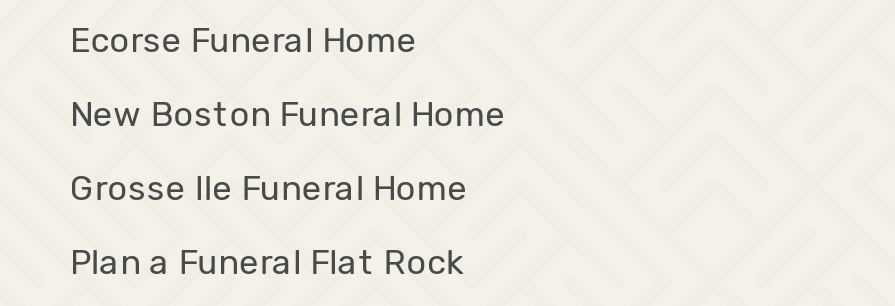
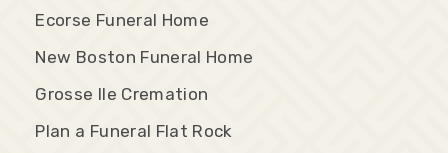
- Grosse Ile Funeral Home
+ Grosse Ile Cremation
